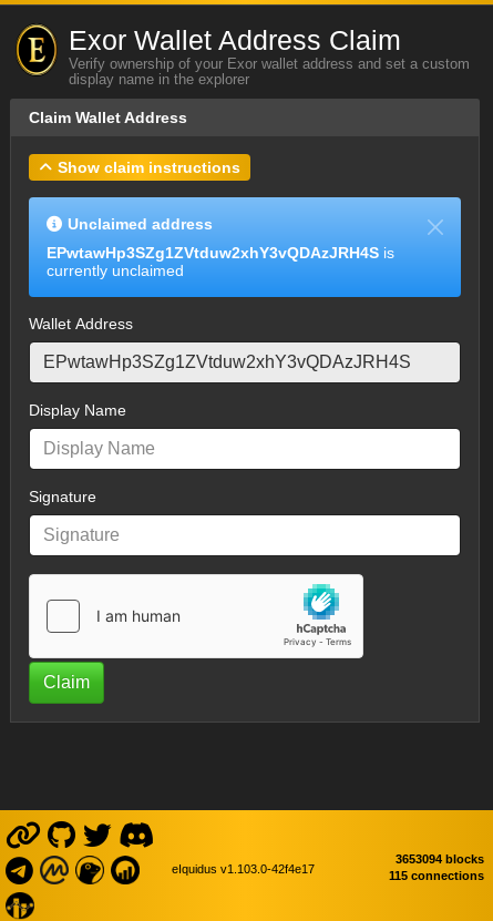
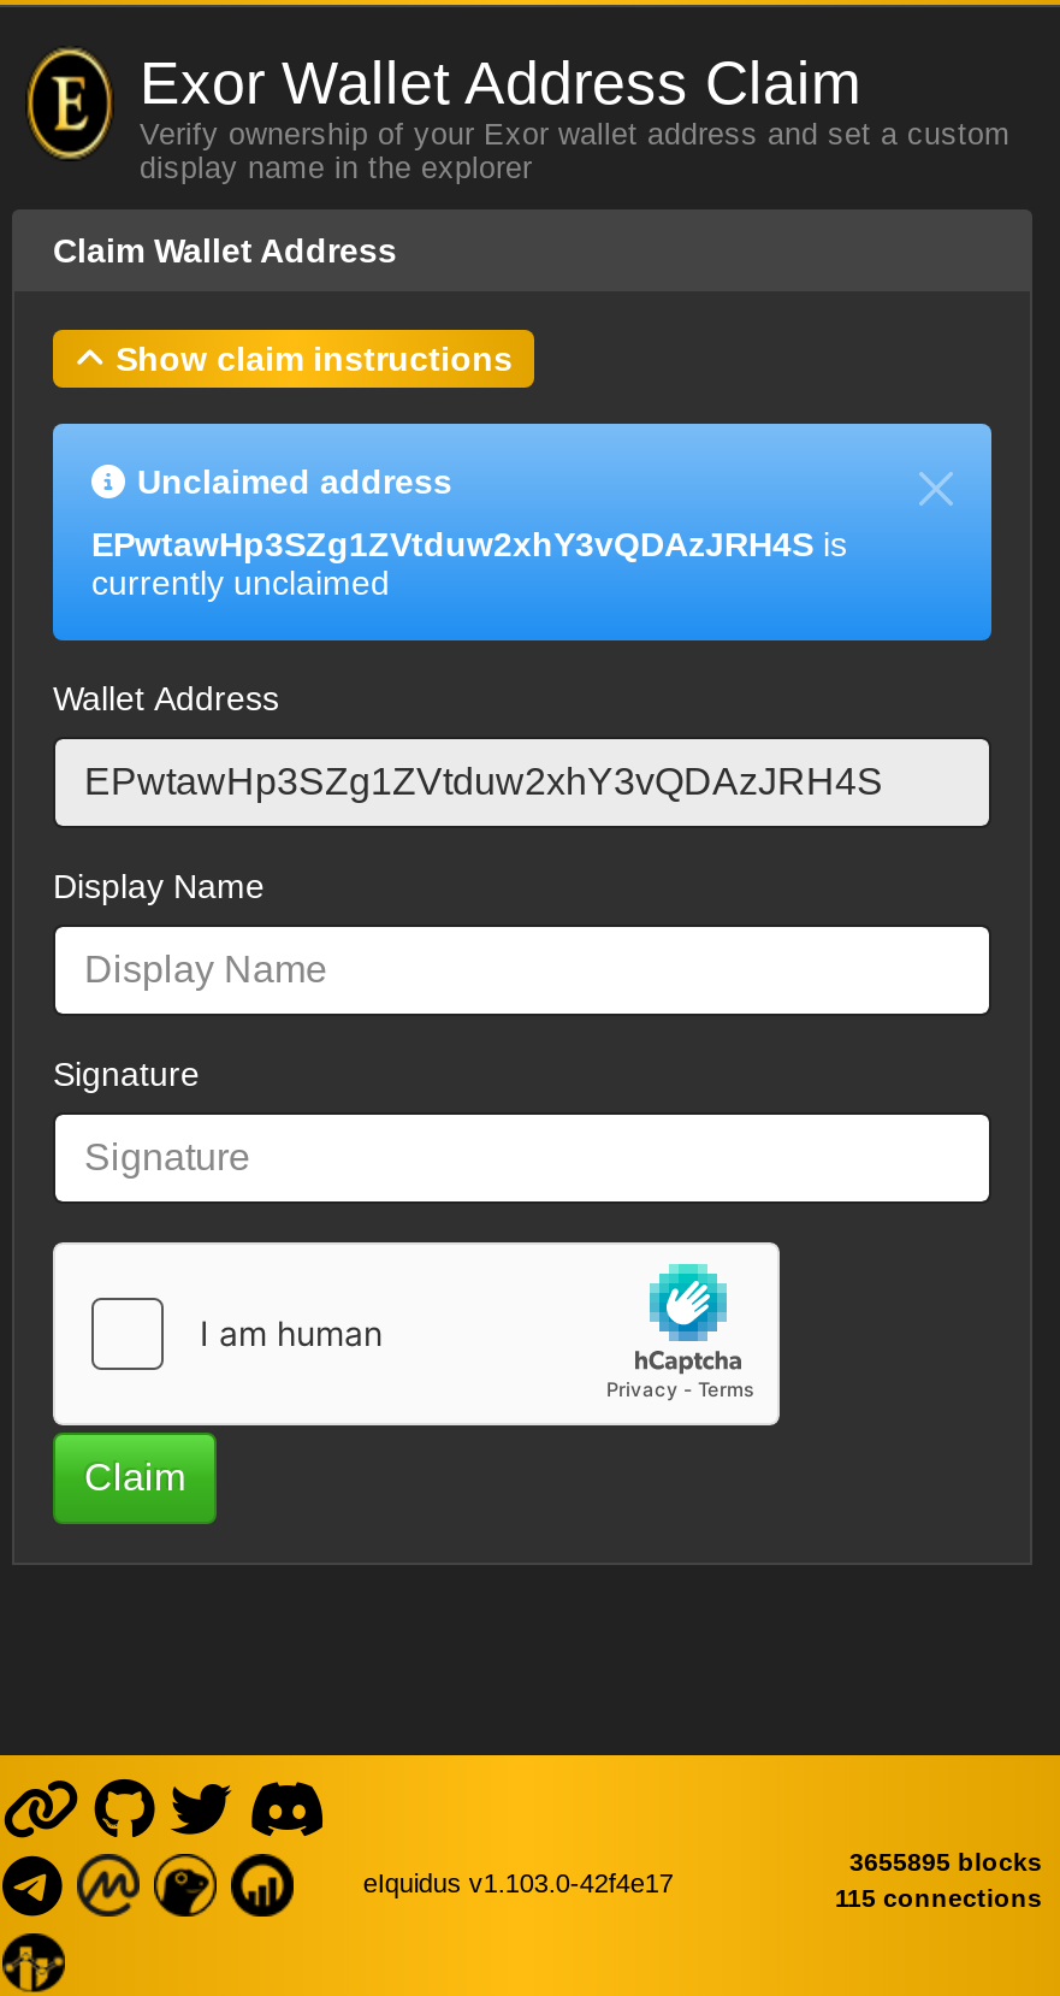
- 3653094 blocks
+ 3655895 blocks
